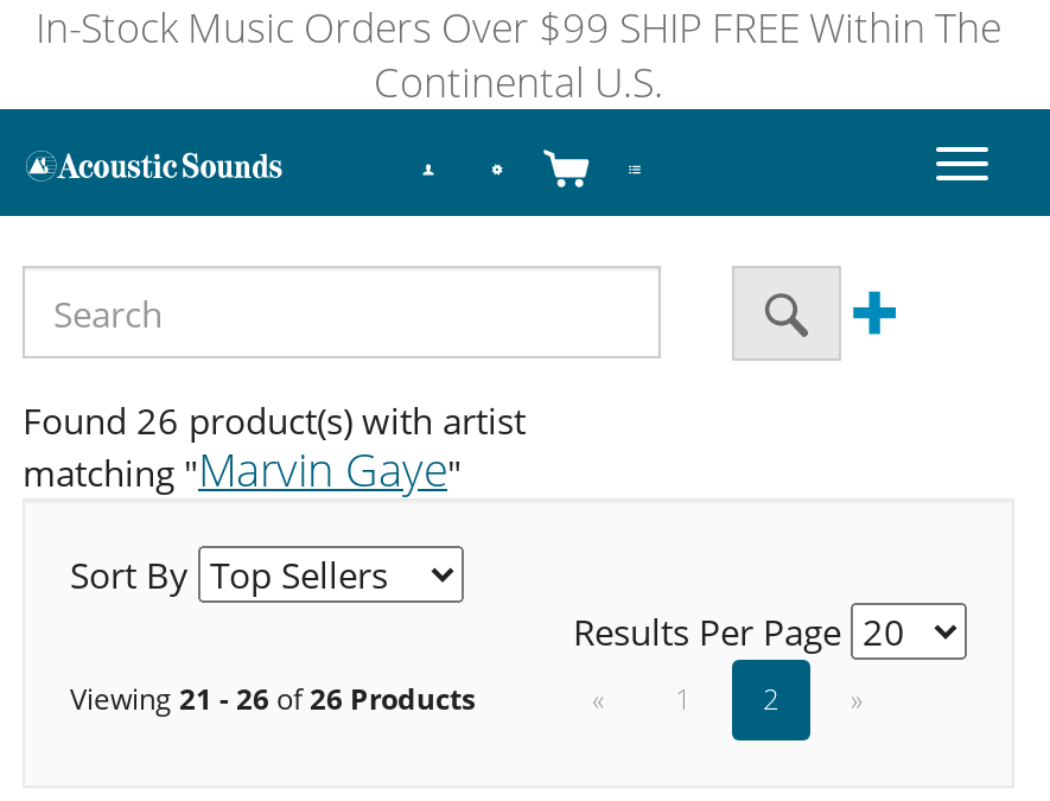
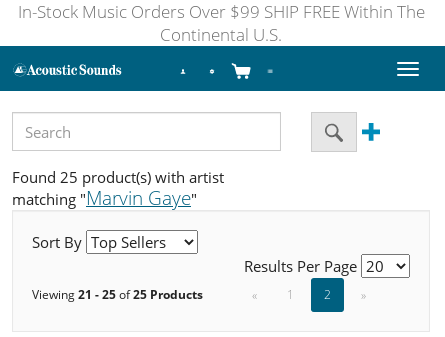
- Found 26 product(s) with artist
+ Found 25 product(s) with artist

- Viewing 21 - 26 of 26 Products
+ Viewing 21 - 25 of 25 Products
